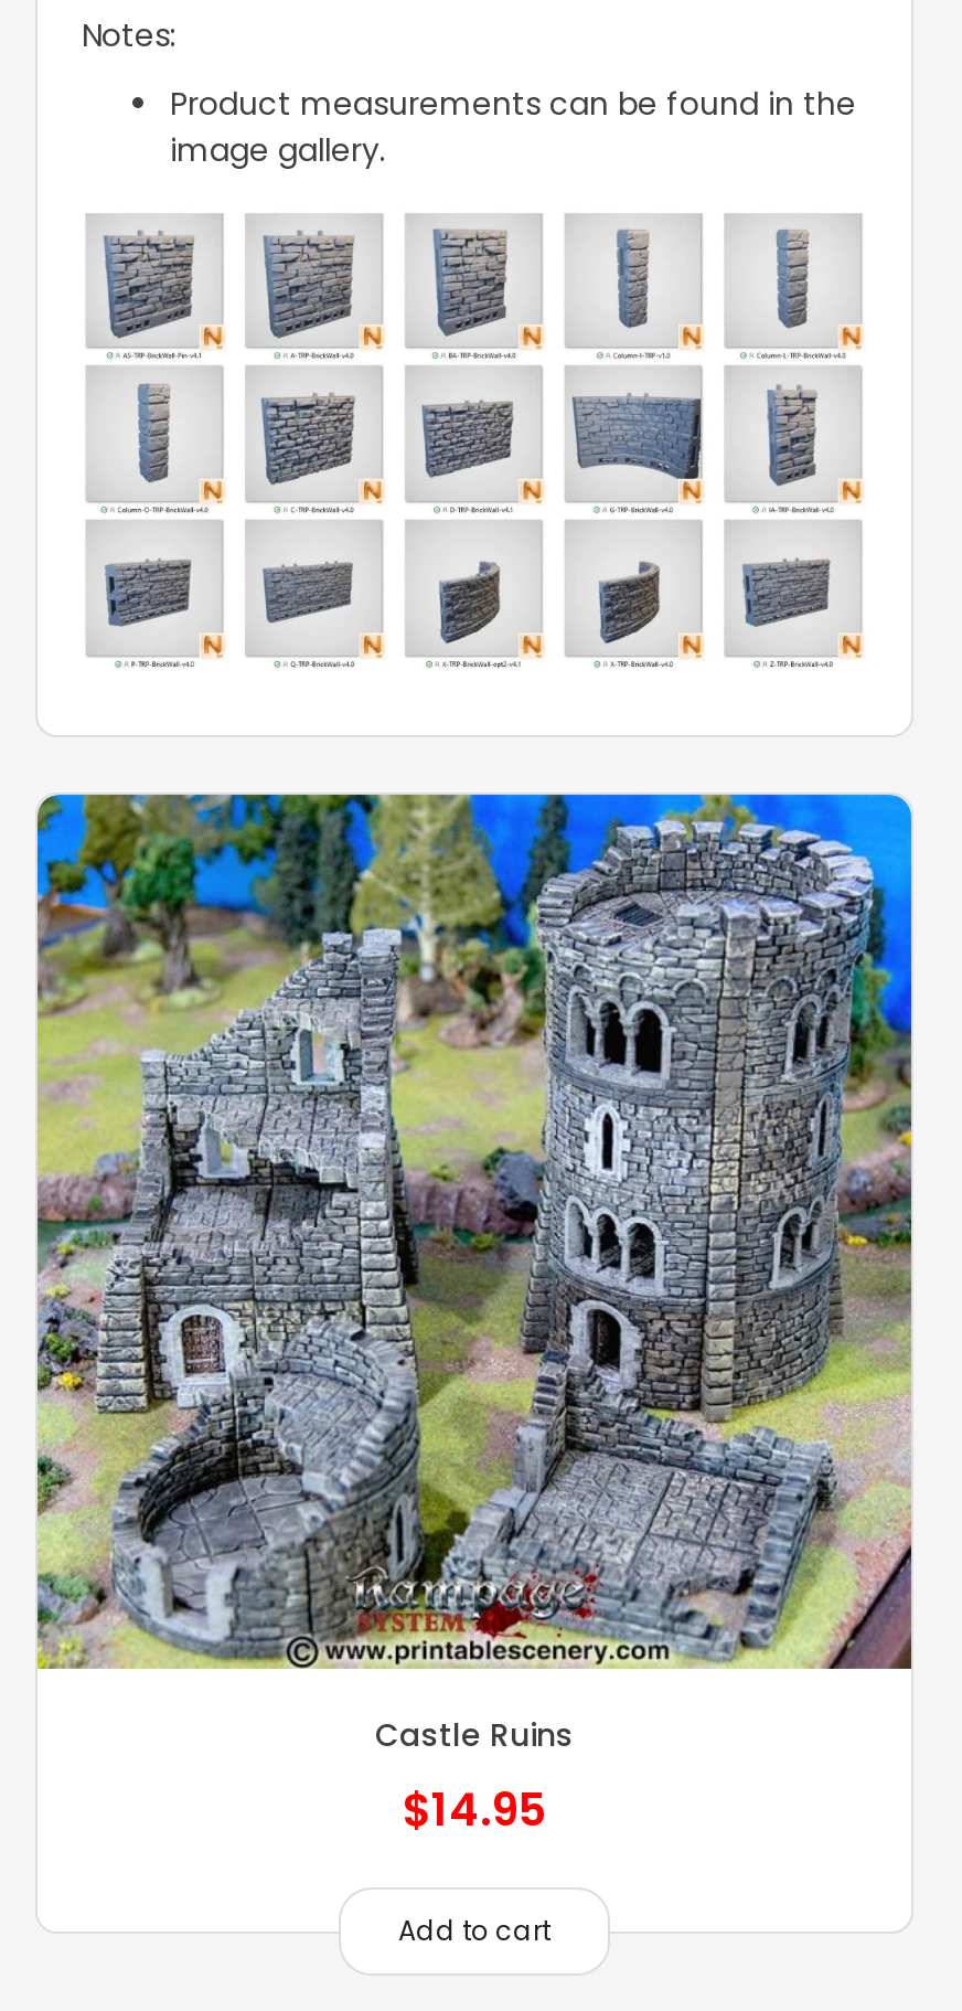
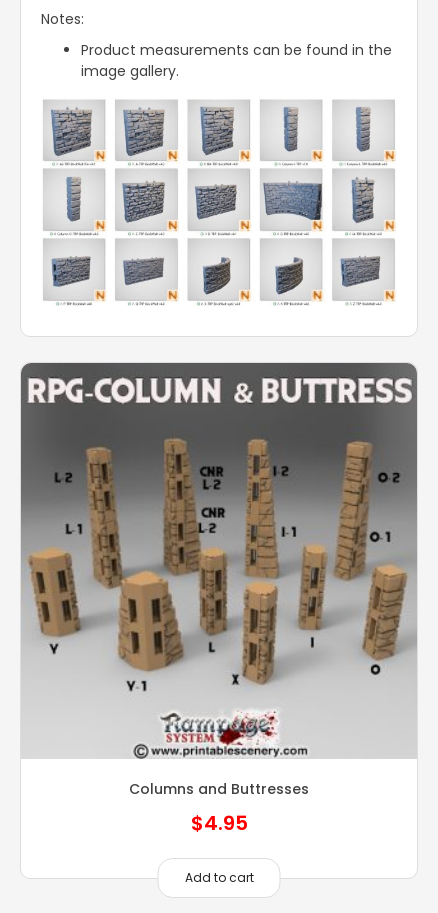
- [image]
- Castle Ruins
- $14.95
+ [image]
+ Columns and Buttresses
+ $4.95
